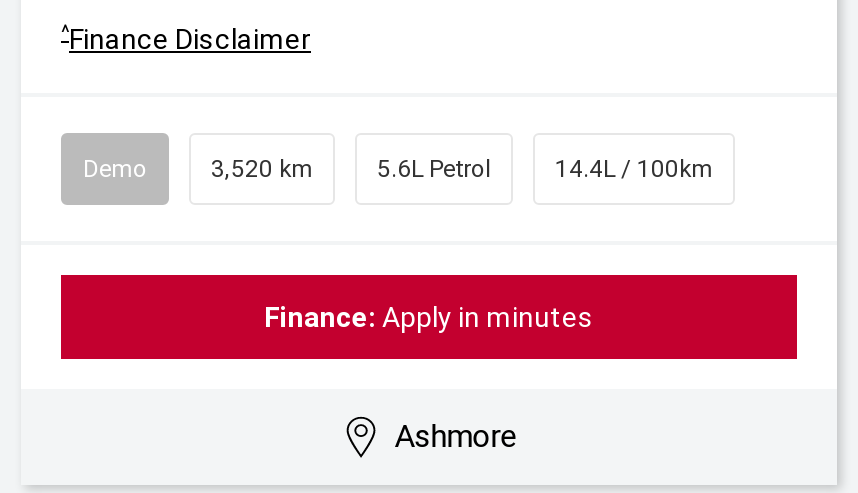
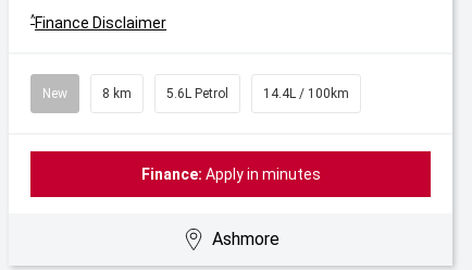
- Demo
- 3,520 km
+ New
+ 8 km
